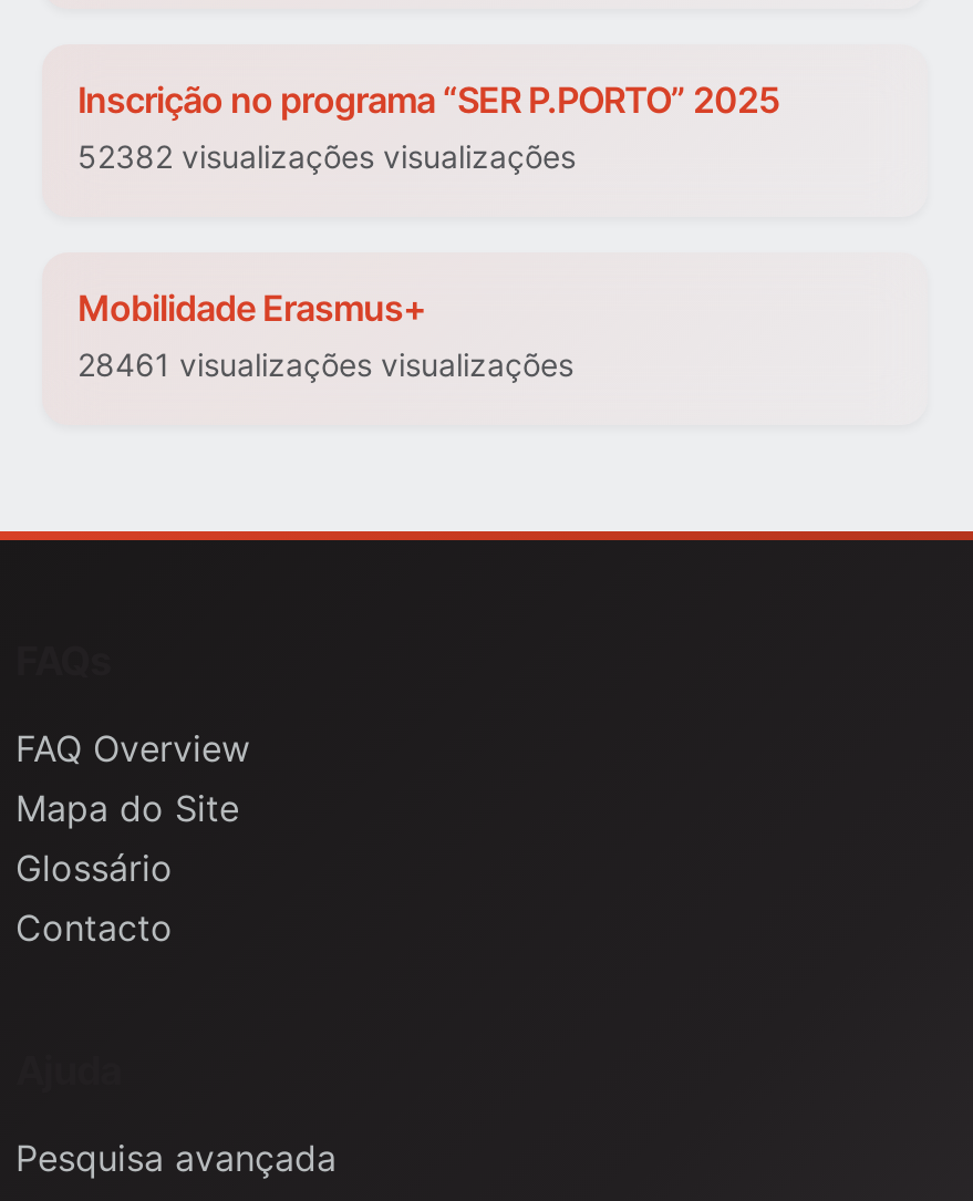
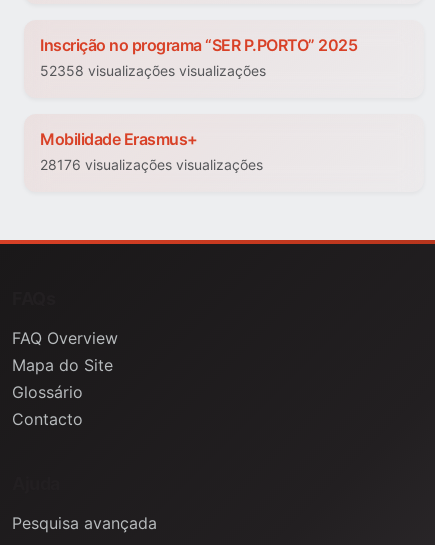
- 52382 visualizações visualizações
+ 52358 visualizações visualizações

- 28461 visualizações visualizações
+ 28176 visualizações visualizações
